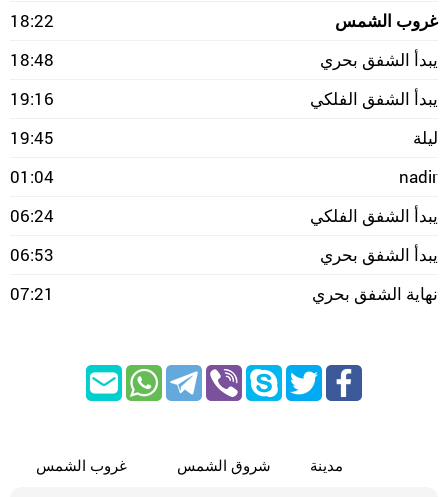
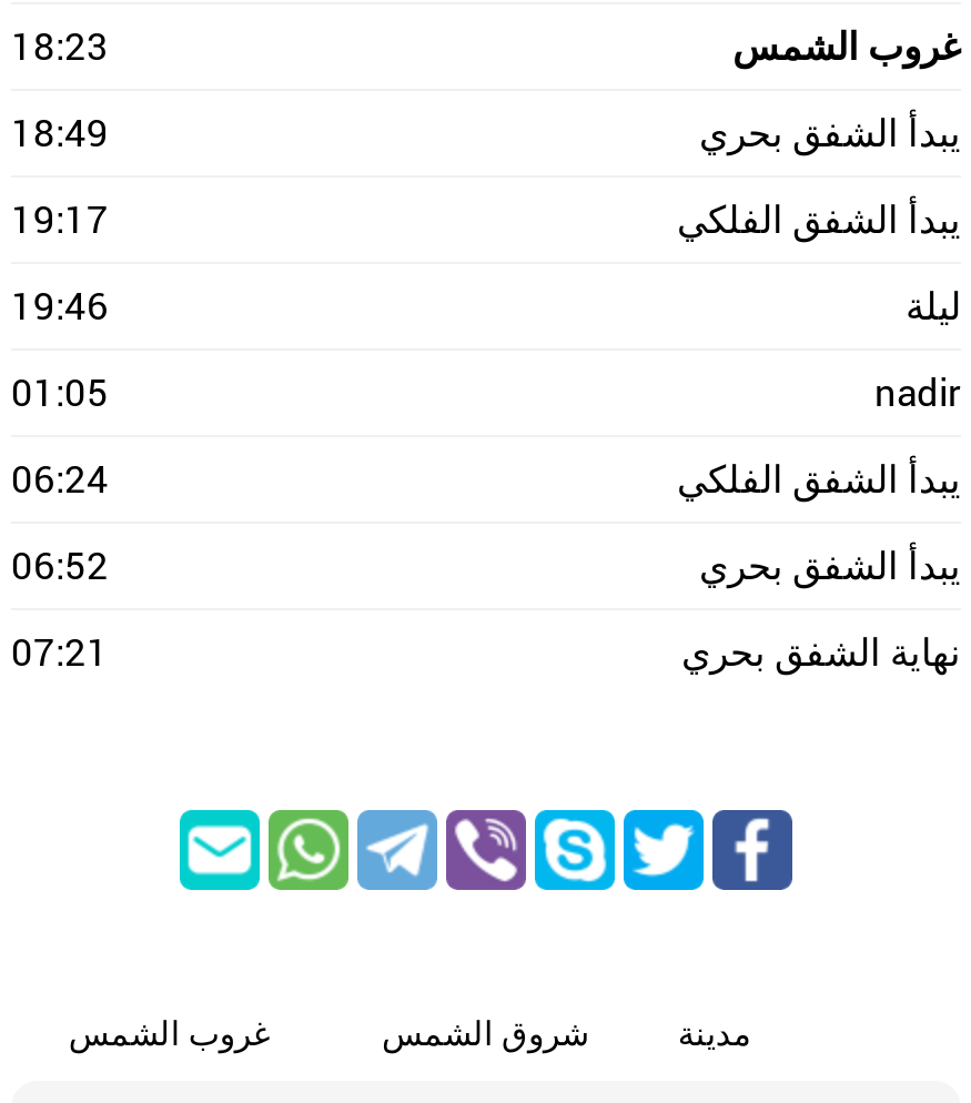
- 18:22
+ 18:23

- 18:48
+ 18:49

- 19:16
+ 19:17

- 19:45
+ 19:46

- 01:04
+ 01:05

- 06:53
+ 06:52
